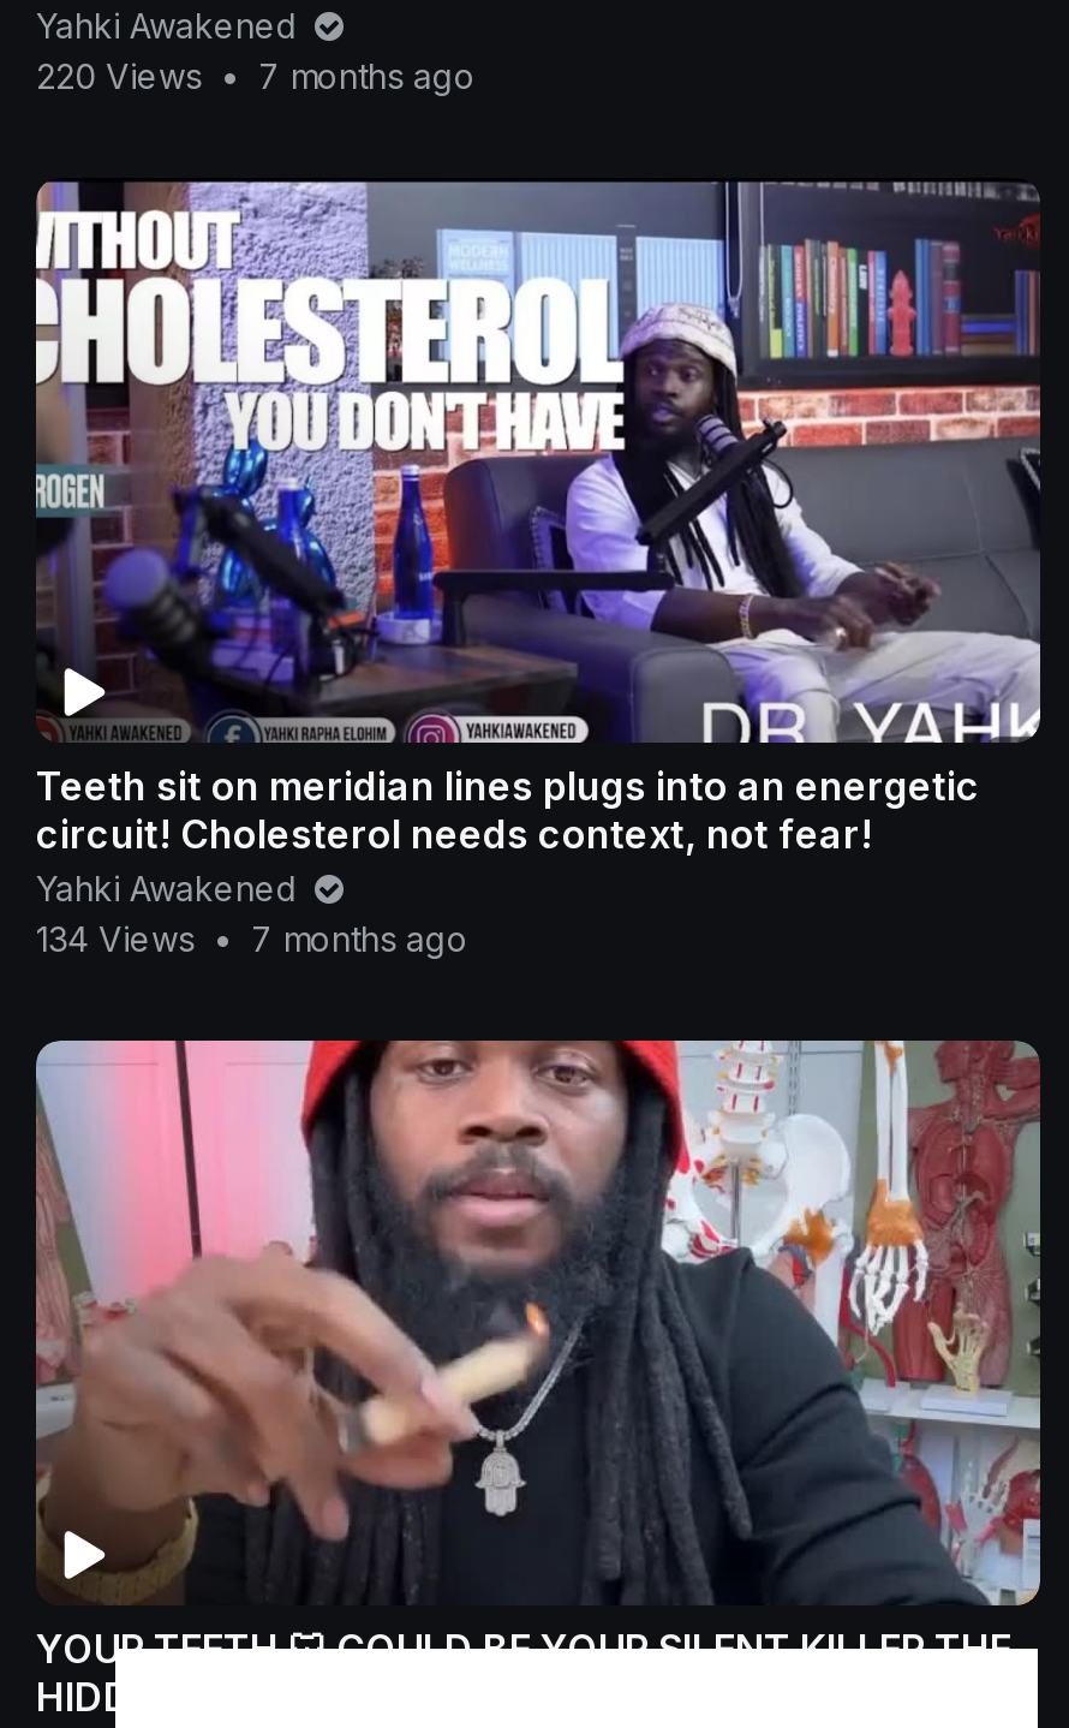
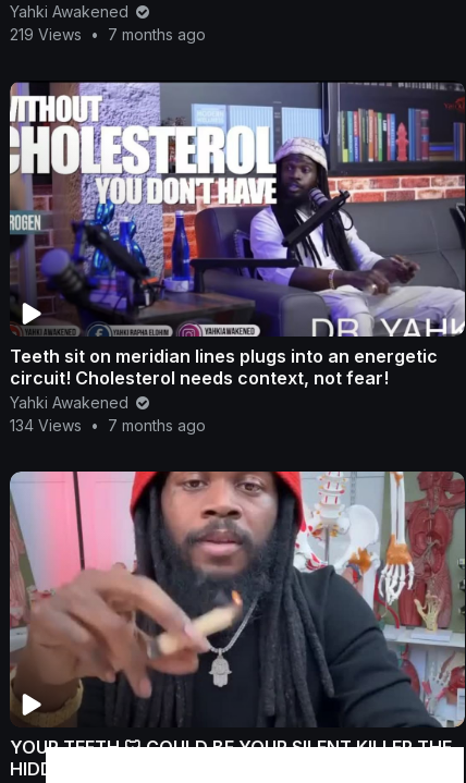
- 220 Views • 7 months ago
+ 219 Views • 7 months ago
